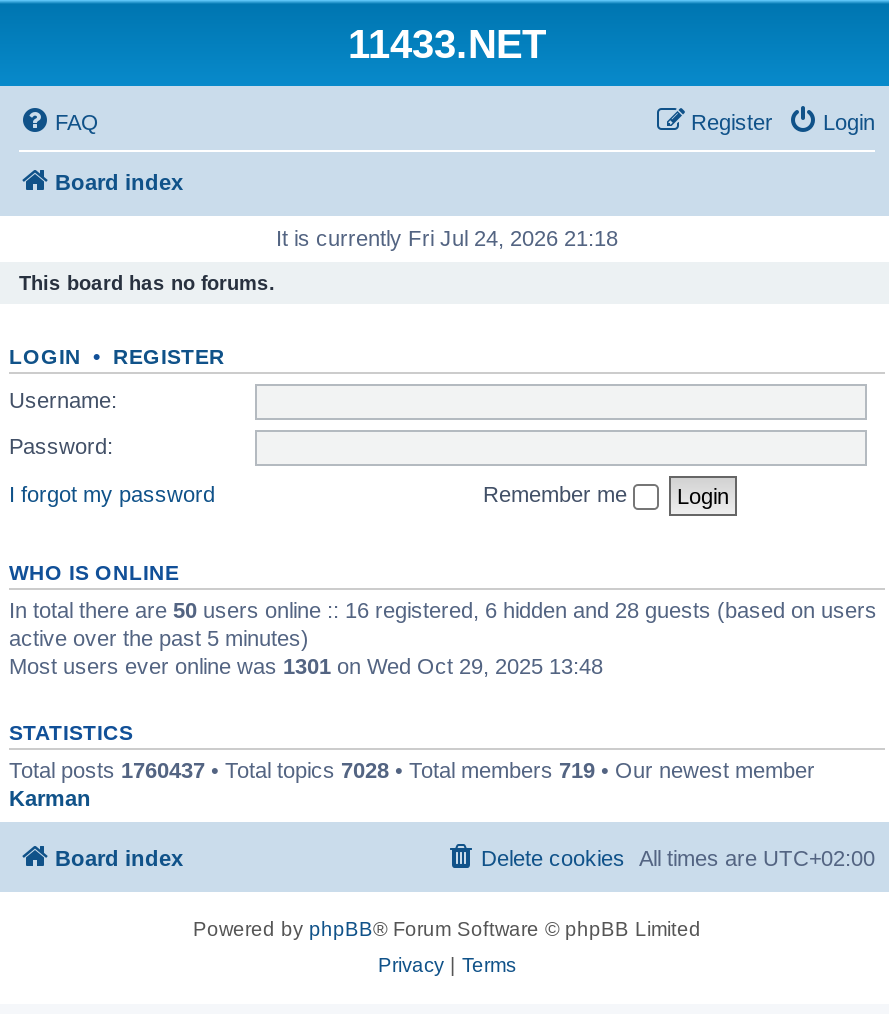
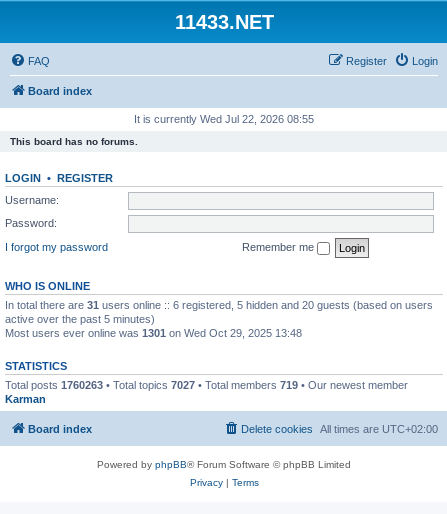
- It is currently Fri Jul 24, 2026 21:18
+ It is currently Wed Jul 22, 2026 08:55

- In total there are 50 users online :: 16 registered, 6 hidden and 28 guests (based on users
+ In total there are 31 users online :: 6 registered, 5 hidden and 20 guests (based on users

- Total posts 1760437 • Total topics 7028 • Total members 719 • Our newest member
+ Total posts 1760263 • Total topics 7027 • Total members 719 • Our newest member
